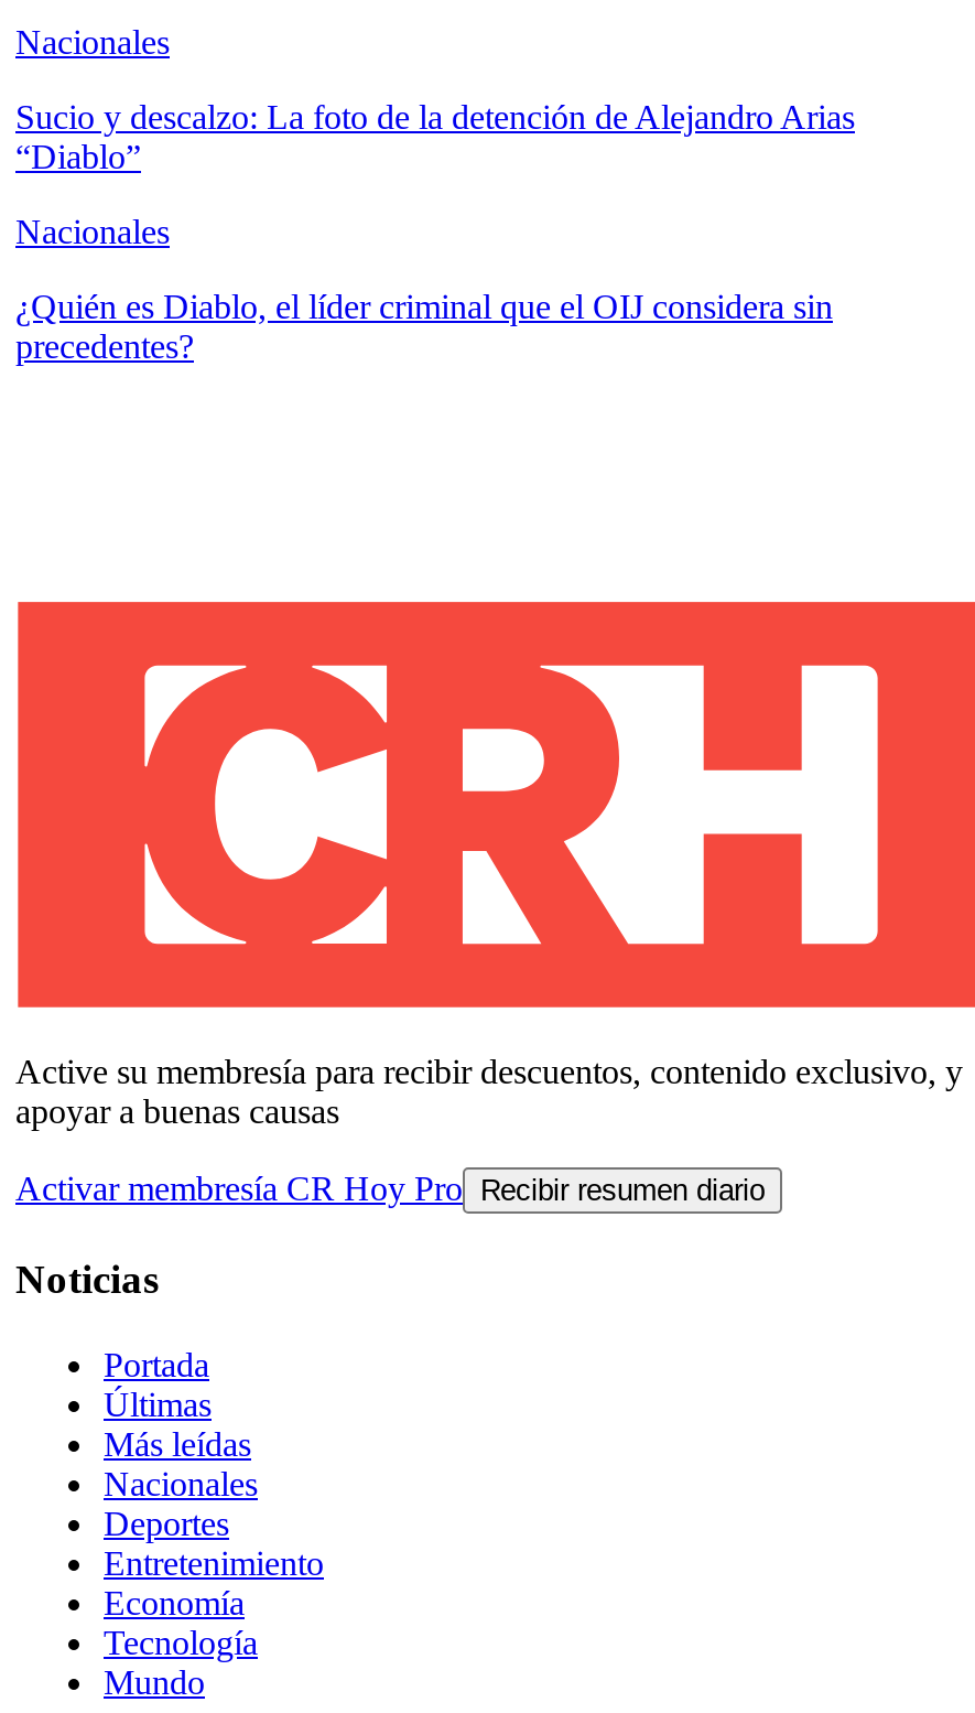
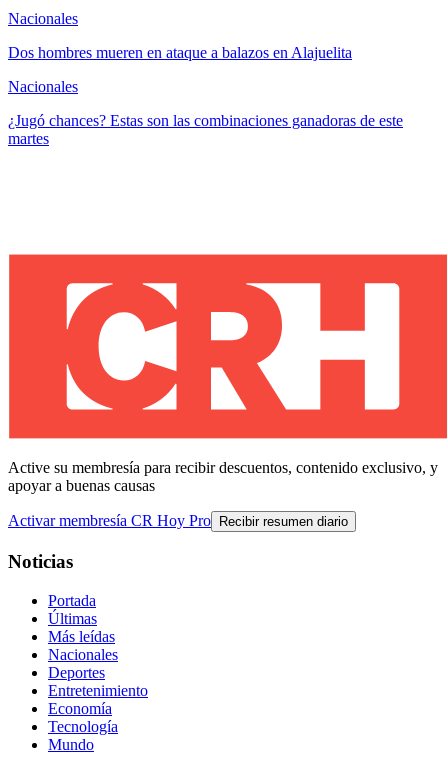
- Sucio y descalzo: La foto de la detención de Alejandro Arias
- “Diablo”
+ Dos hombres mueren en ataque a balazos en Alajuelita

- ¿Quién es Diablo, el líder criminal que el OIJ considera sin
- precedentes?
+ ¿Jugó chances? Estas son las combinaciones ganadoras de este
+ martes
